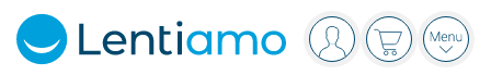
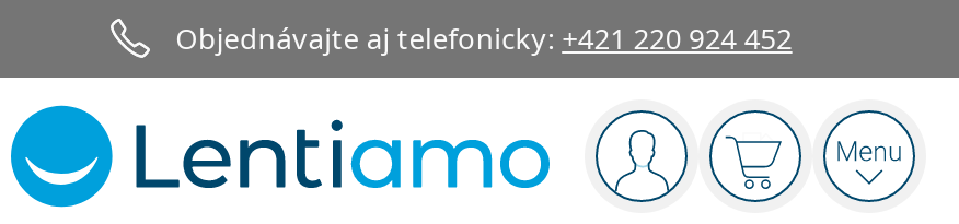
+ Objednávajte aj telefonicky: +421 220 924 452
